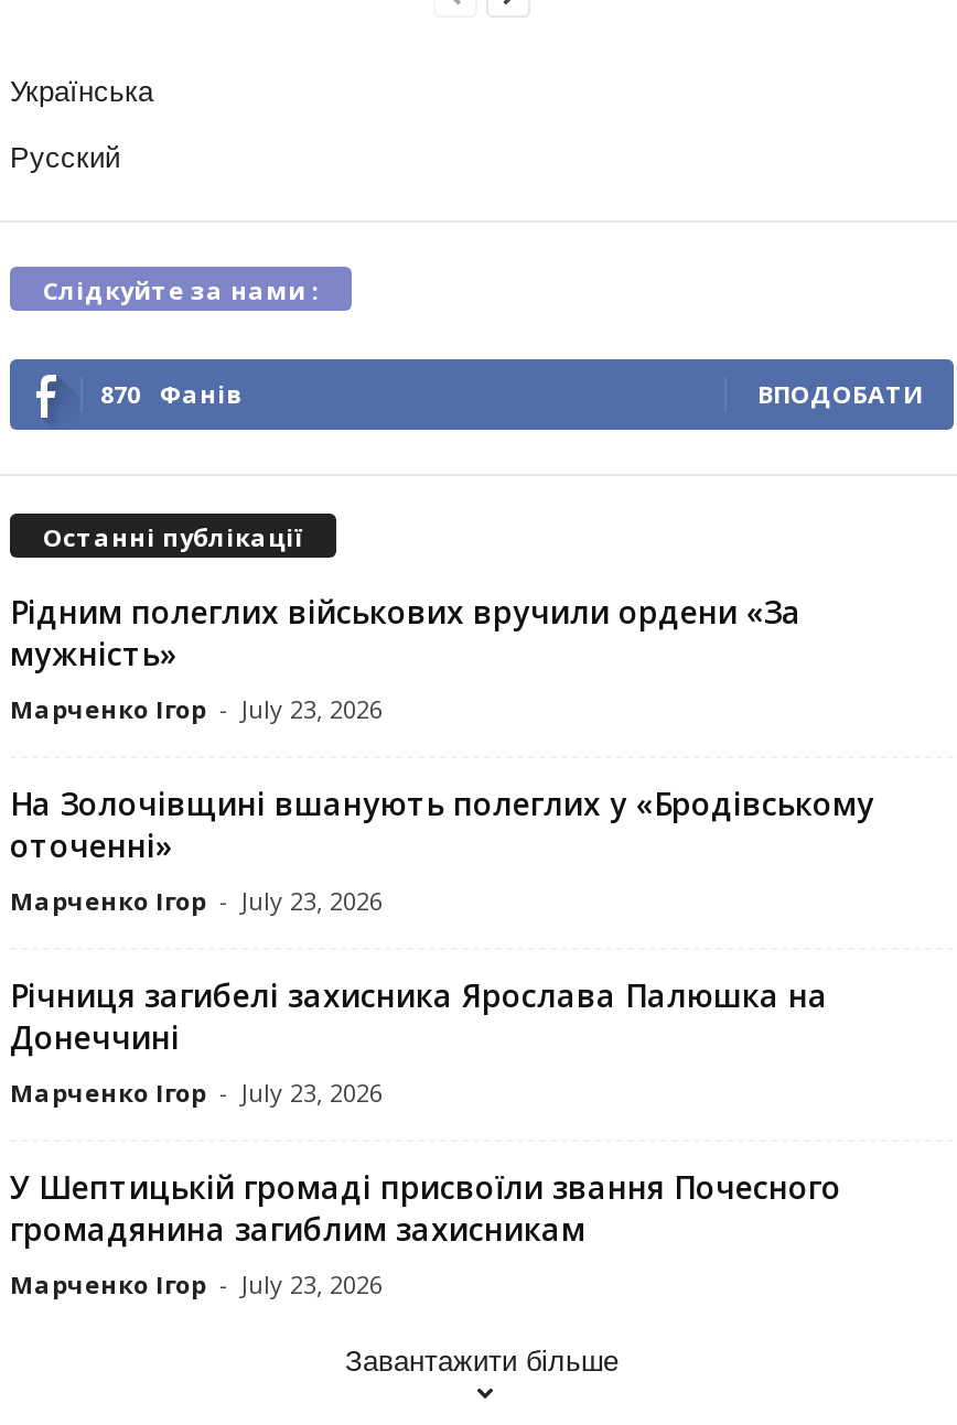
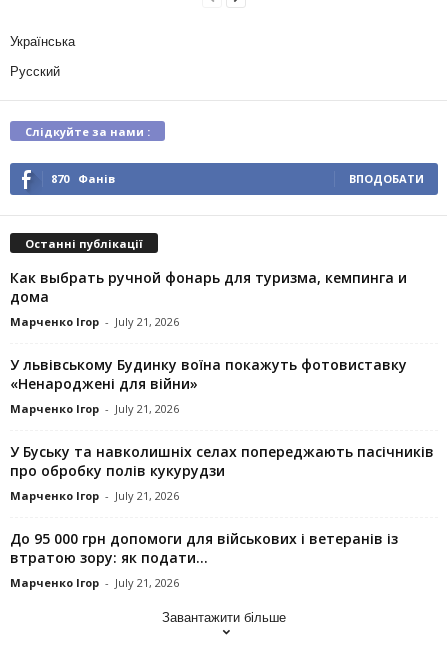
- Рідним полеглих військових вручили ордени «За
- мужність»
- Марченко Ігор - July 23, 2026
+ Как выбрать ручной фонарь для туризма, кемпинга и
+ дома
+ Марченко Ігор - July 21, 2026

- На Золочівщині вшанують полеглих у «Бродівському
- оточенні»
- Марченко Ігор - July 23, 2026
+ У львівському Будинку воїна покажуть фотовиставку
+ «Ненароджені для війни»
+ Марченко Ігор - July 21, 2026

- Річниця загибелі захисника Ярослава Палюшка на
- Донеччині
- Марченко Ігор - July 23, 2026
+ У Буську та навколишніх селах попереджають пасічників
+ про обробку полів кукурудзи
+ Марченко Ігор - July 21, 2026

- У Шептицькій громаді присвоїли звання Почесного
- громадянина загиблим захисникам
- Марченко Ігор - July 23, 2026
+ До 95 000 грн допомоги для військових і ветеранів із
+ втратою зору: як подати...
+ Марченко Ігор - July 21, 2026
